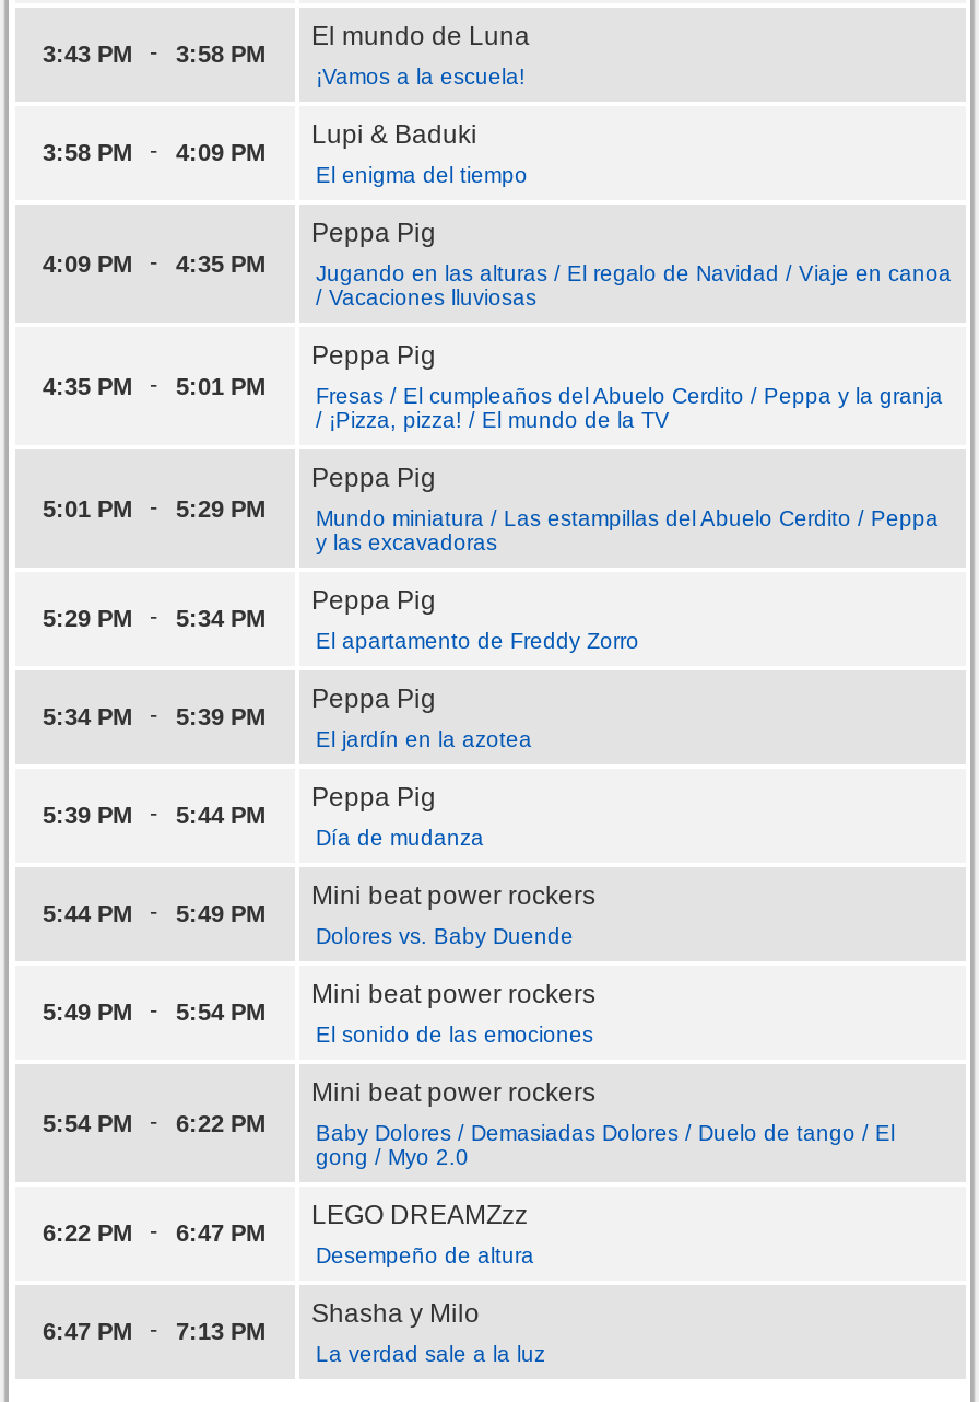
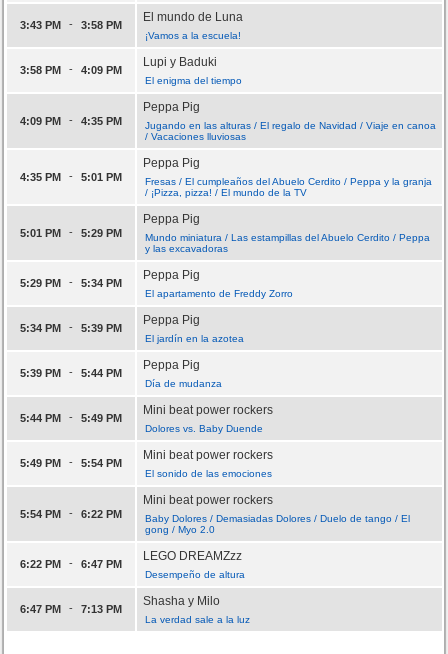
- Lupi & Baduki
+ Lupi y Baduki
